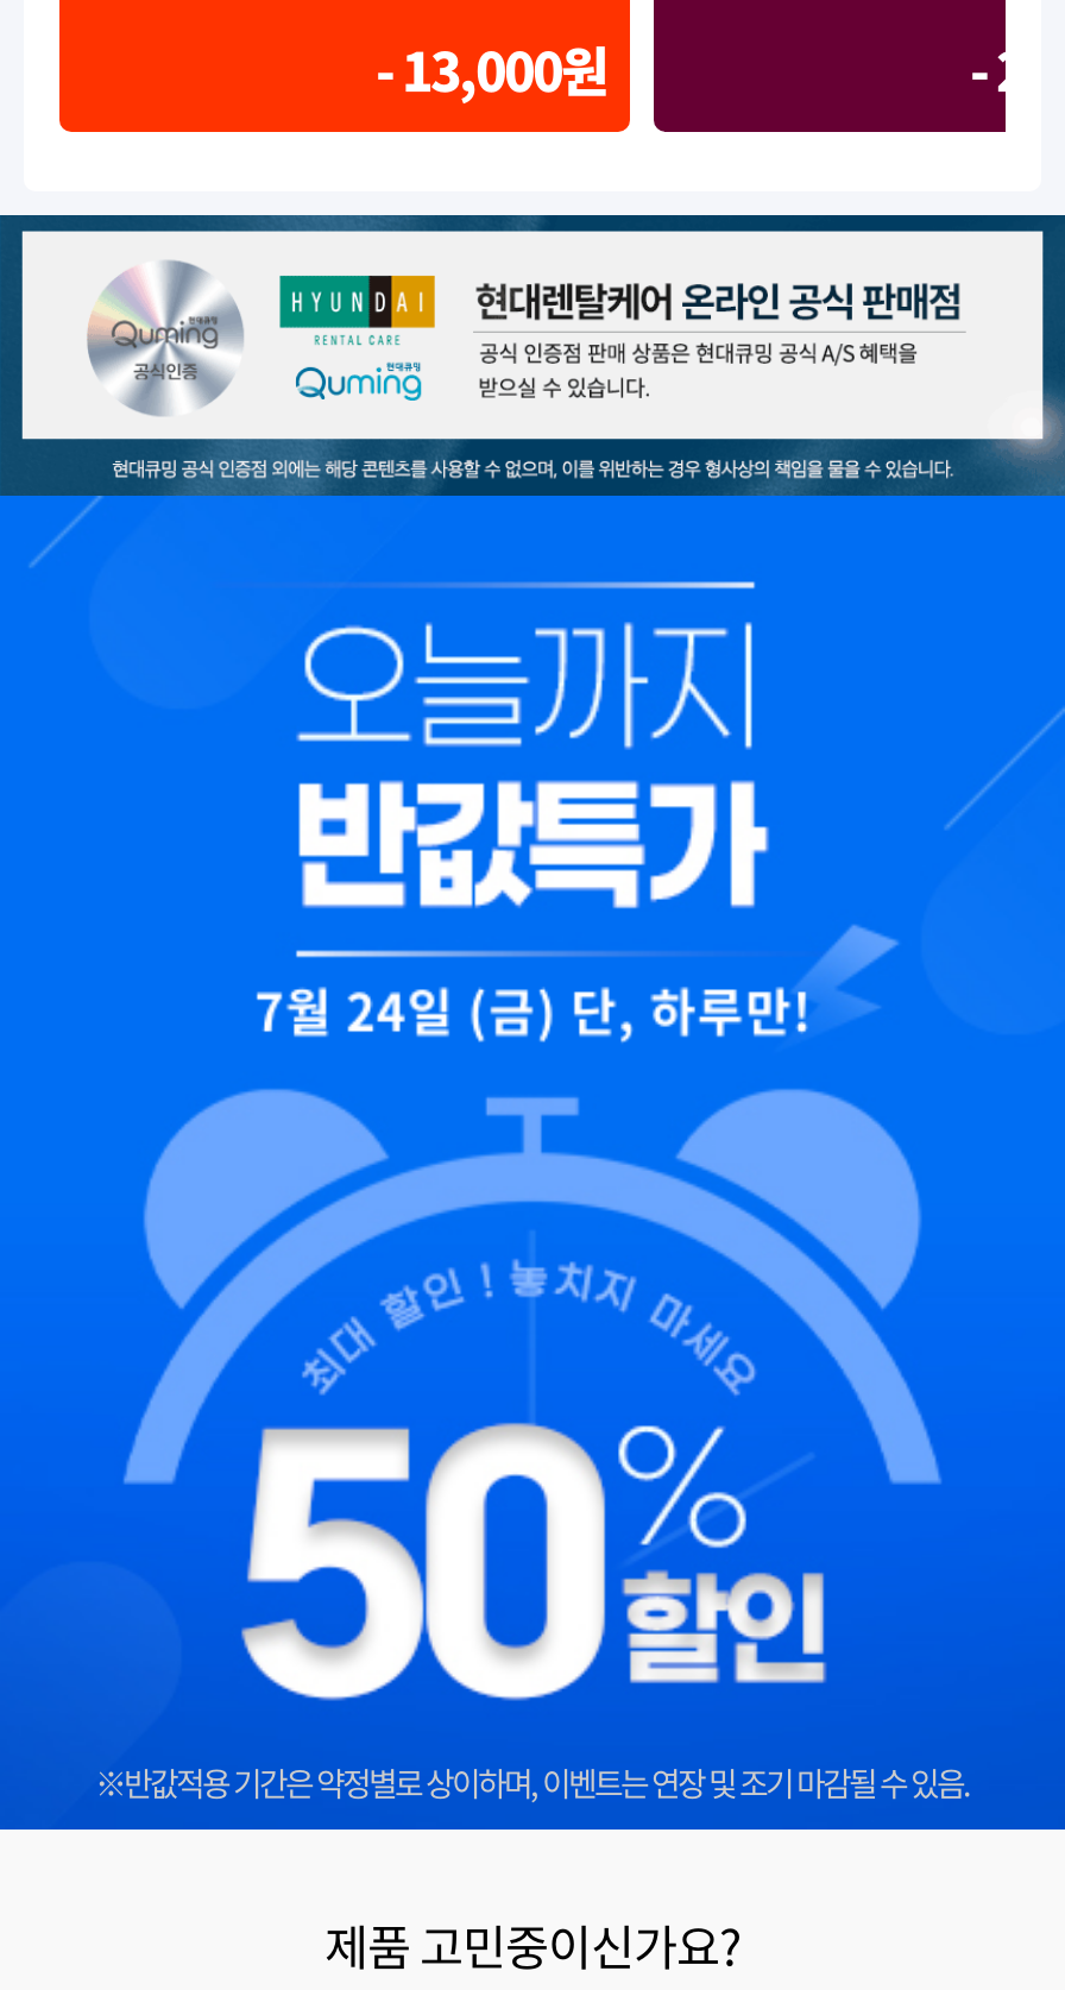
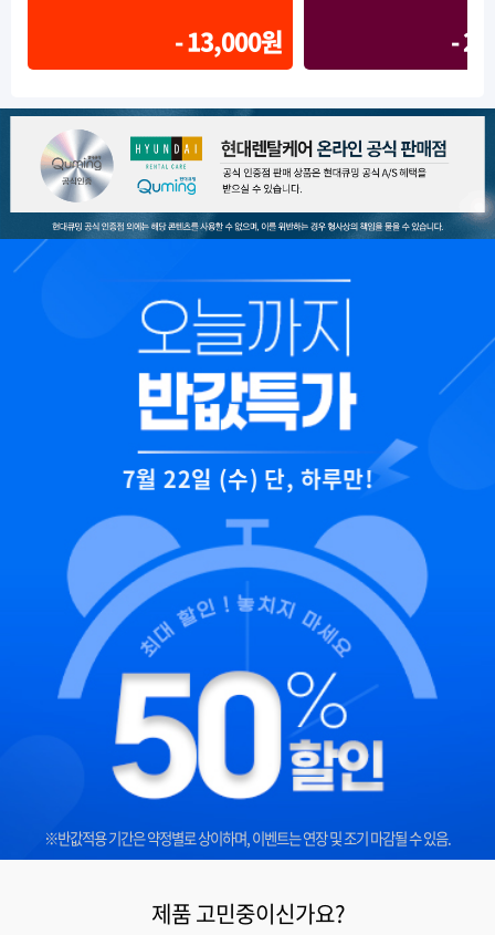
- 7월 24일 (금) 단, 하루만!
+ 7월 22일 (수) 단, 하루만!
